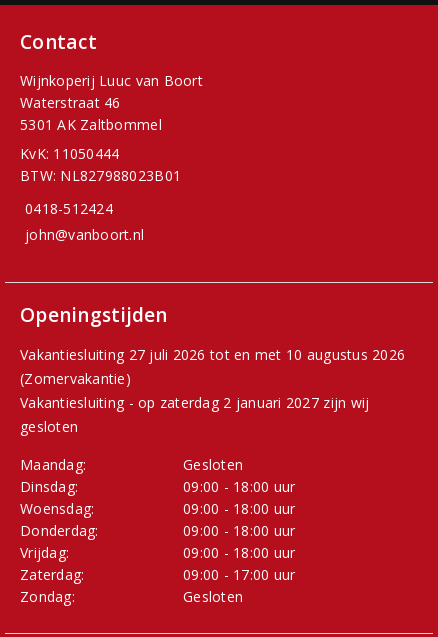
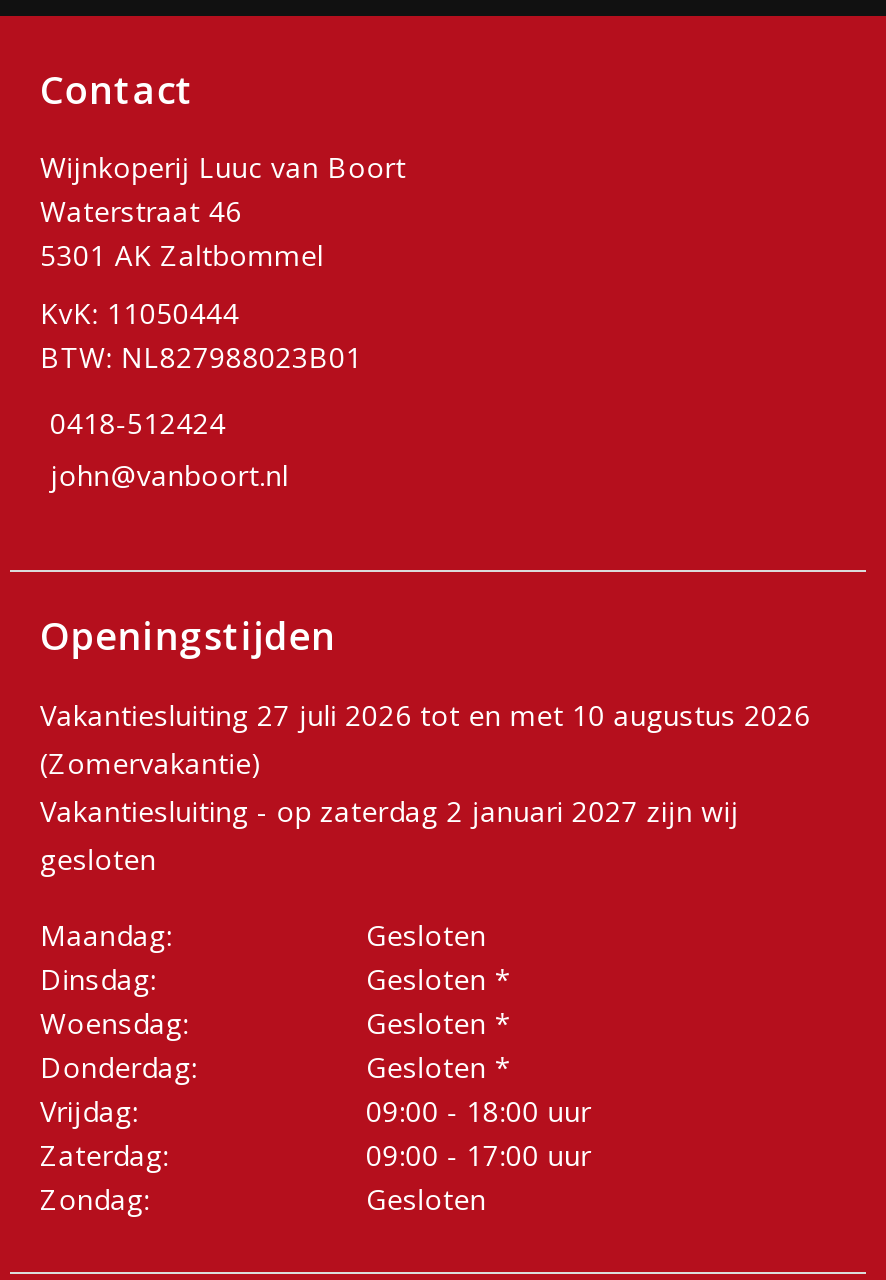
- 09:00 - 18:00 uur
+ Gesloten *

- 09:00 - 18:00 uur
+ Gesloten *

- 09:00 - 18:00 uur
+ Gesloten *
